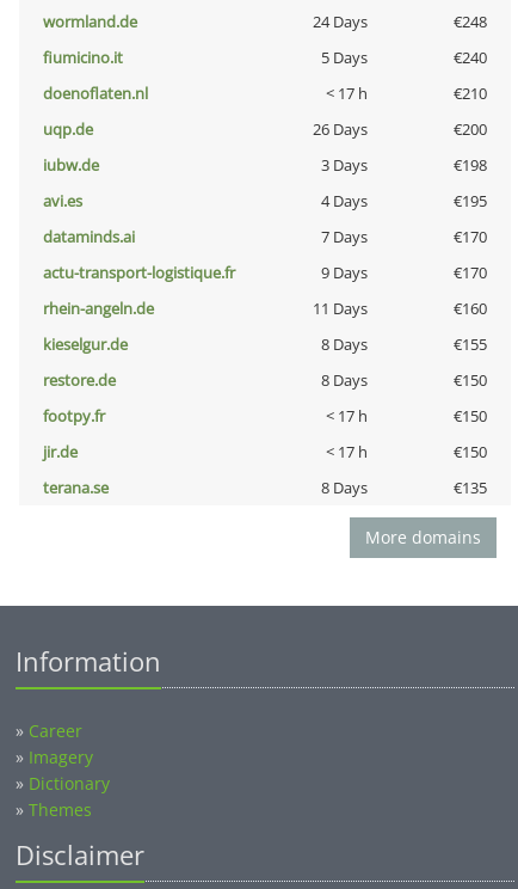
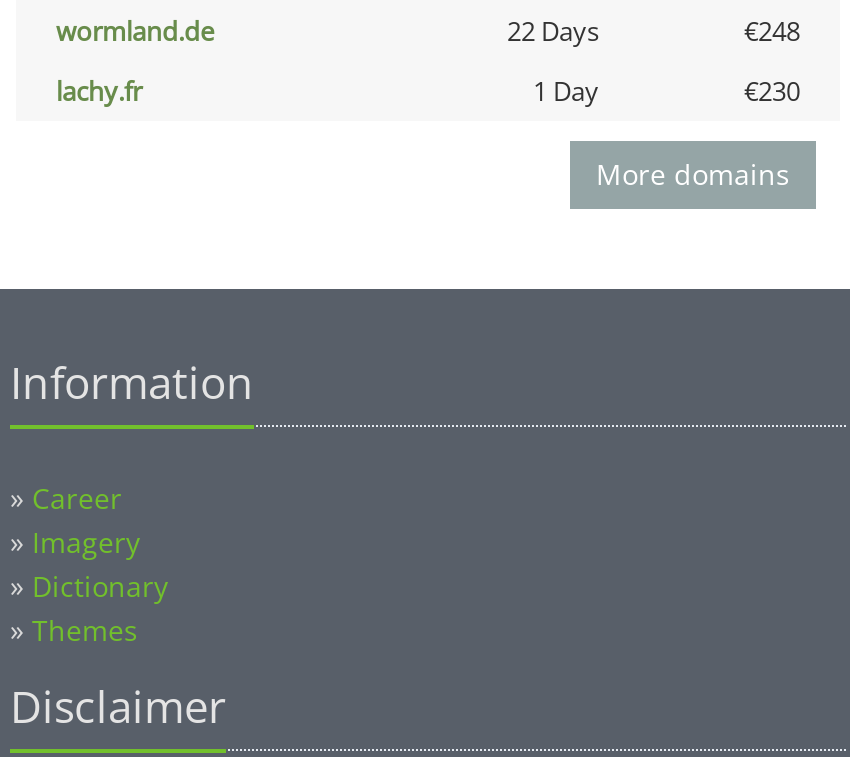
- 24 Days
+ 22 Days

- fiumicino.it
- 5 Days
- €240
- doenoflaten.nl
- < 17 h
- €210
- uqp.de
- 26 Days
- €200
- iubw.de
- 3 Days
- €198
- avi.es
- 4 Days
- €195
- dataminds.ai
- 7 Days
- €170
- actu-transport-logistique.fr
- 9 Days
- €170
- rhein-angeln.de
- 11 Days
- €160
- kieselgur.de
- 8 Days
- €155
- restore.de
- 8 Days
- €150
- footpy.fr
- < 17 h
- €150
- jir.de
- < 17 h
- €150
- terana.se
- 8 Days
- €135
+ lachy.fr
+ 1 Day
+ €230
